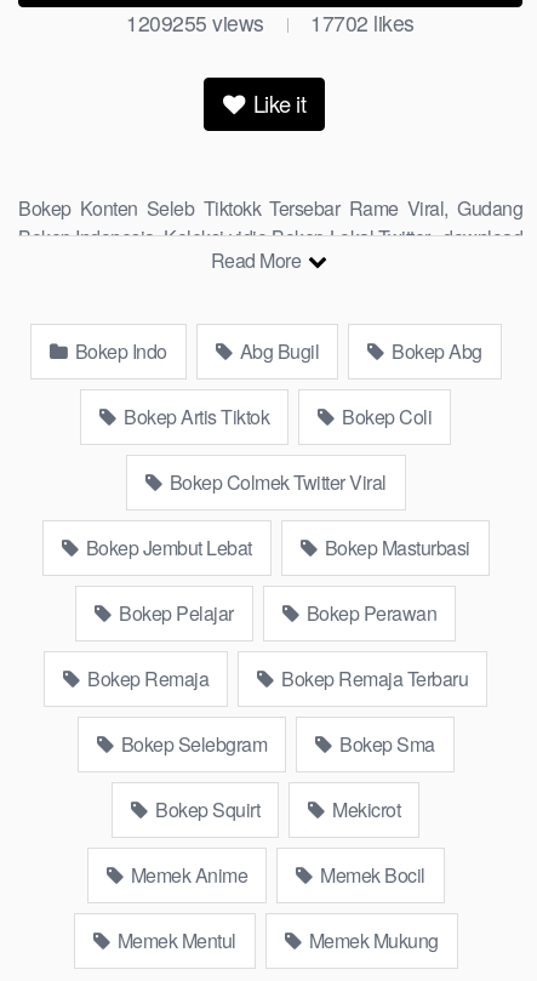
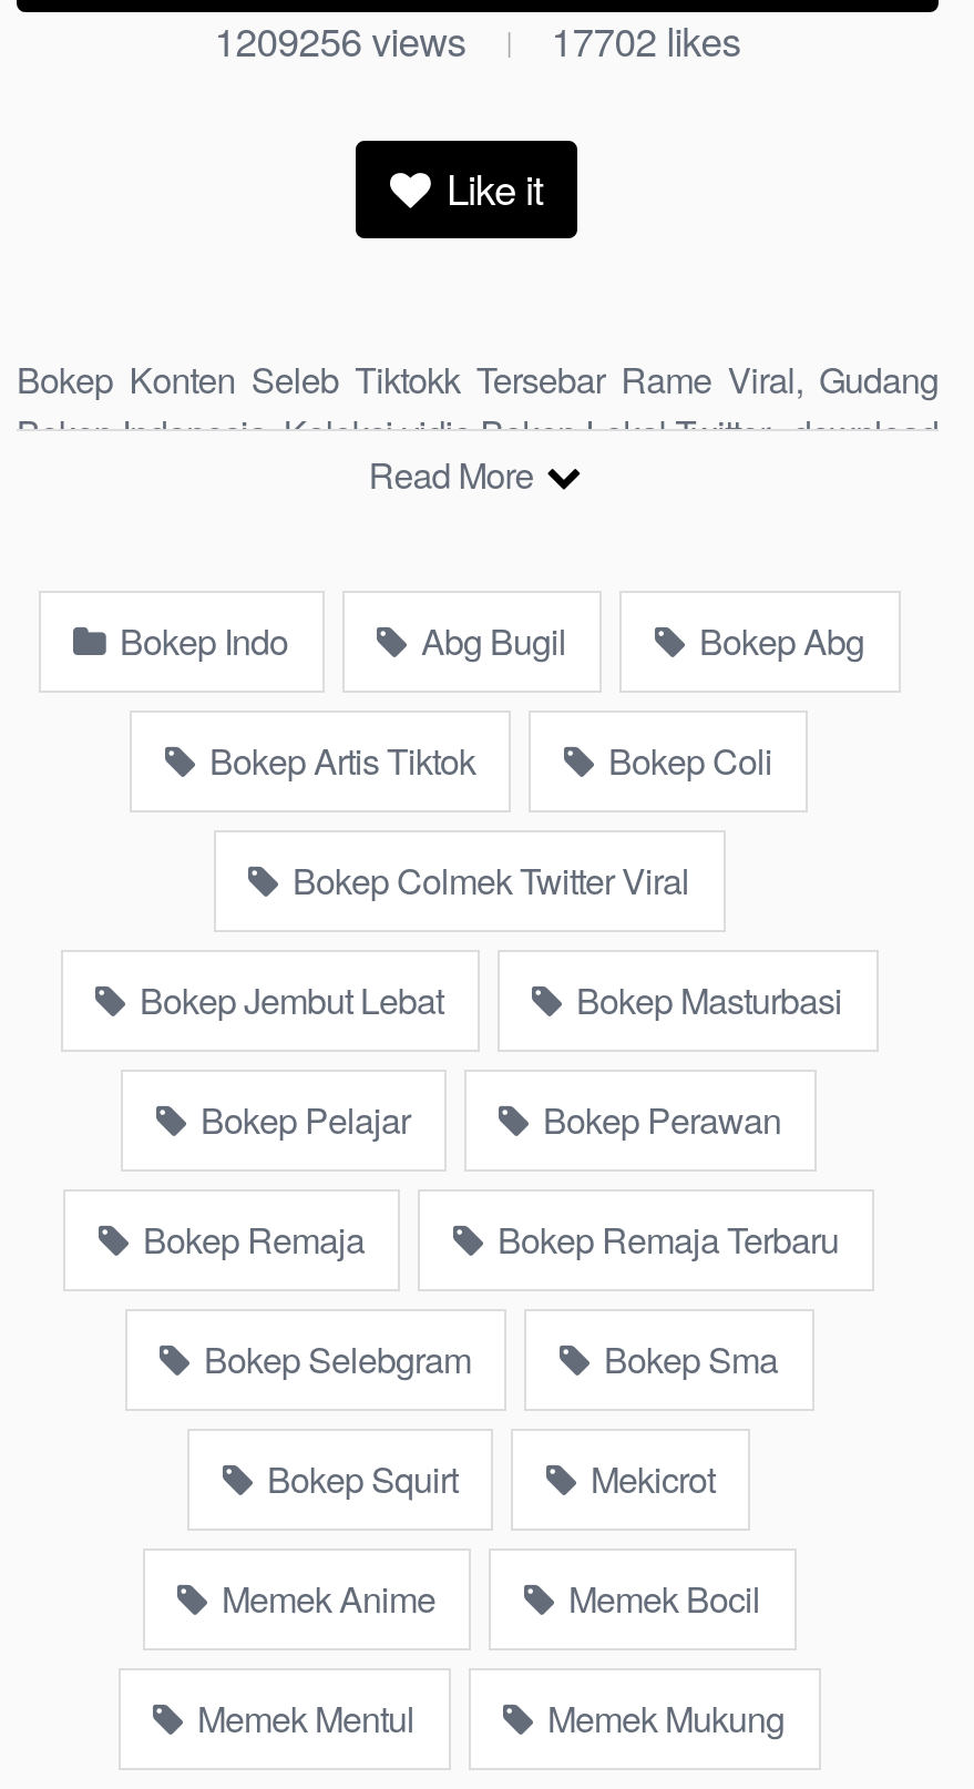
- 1209255views
+ 1209256views
